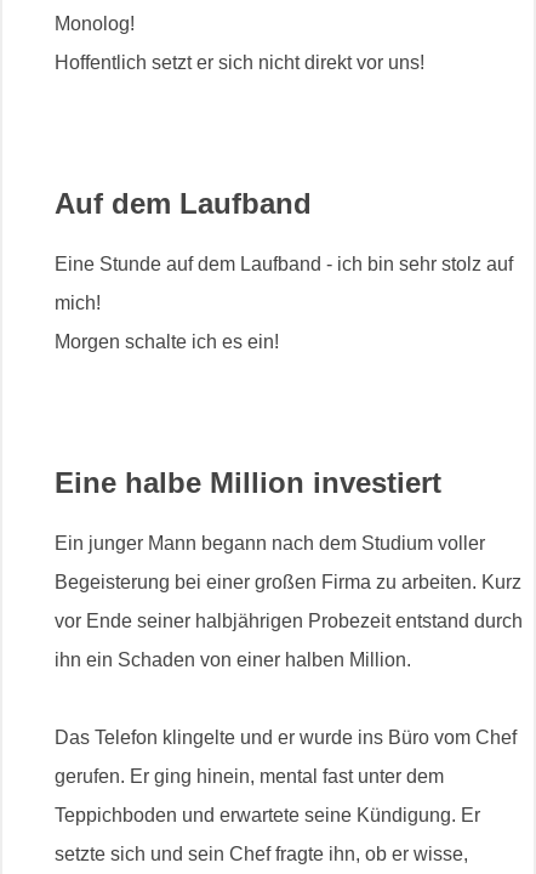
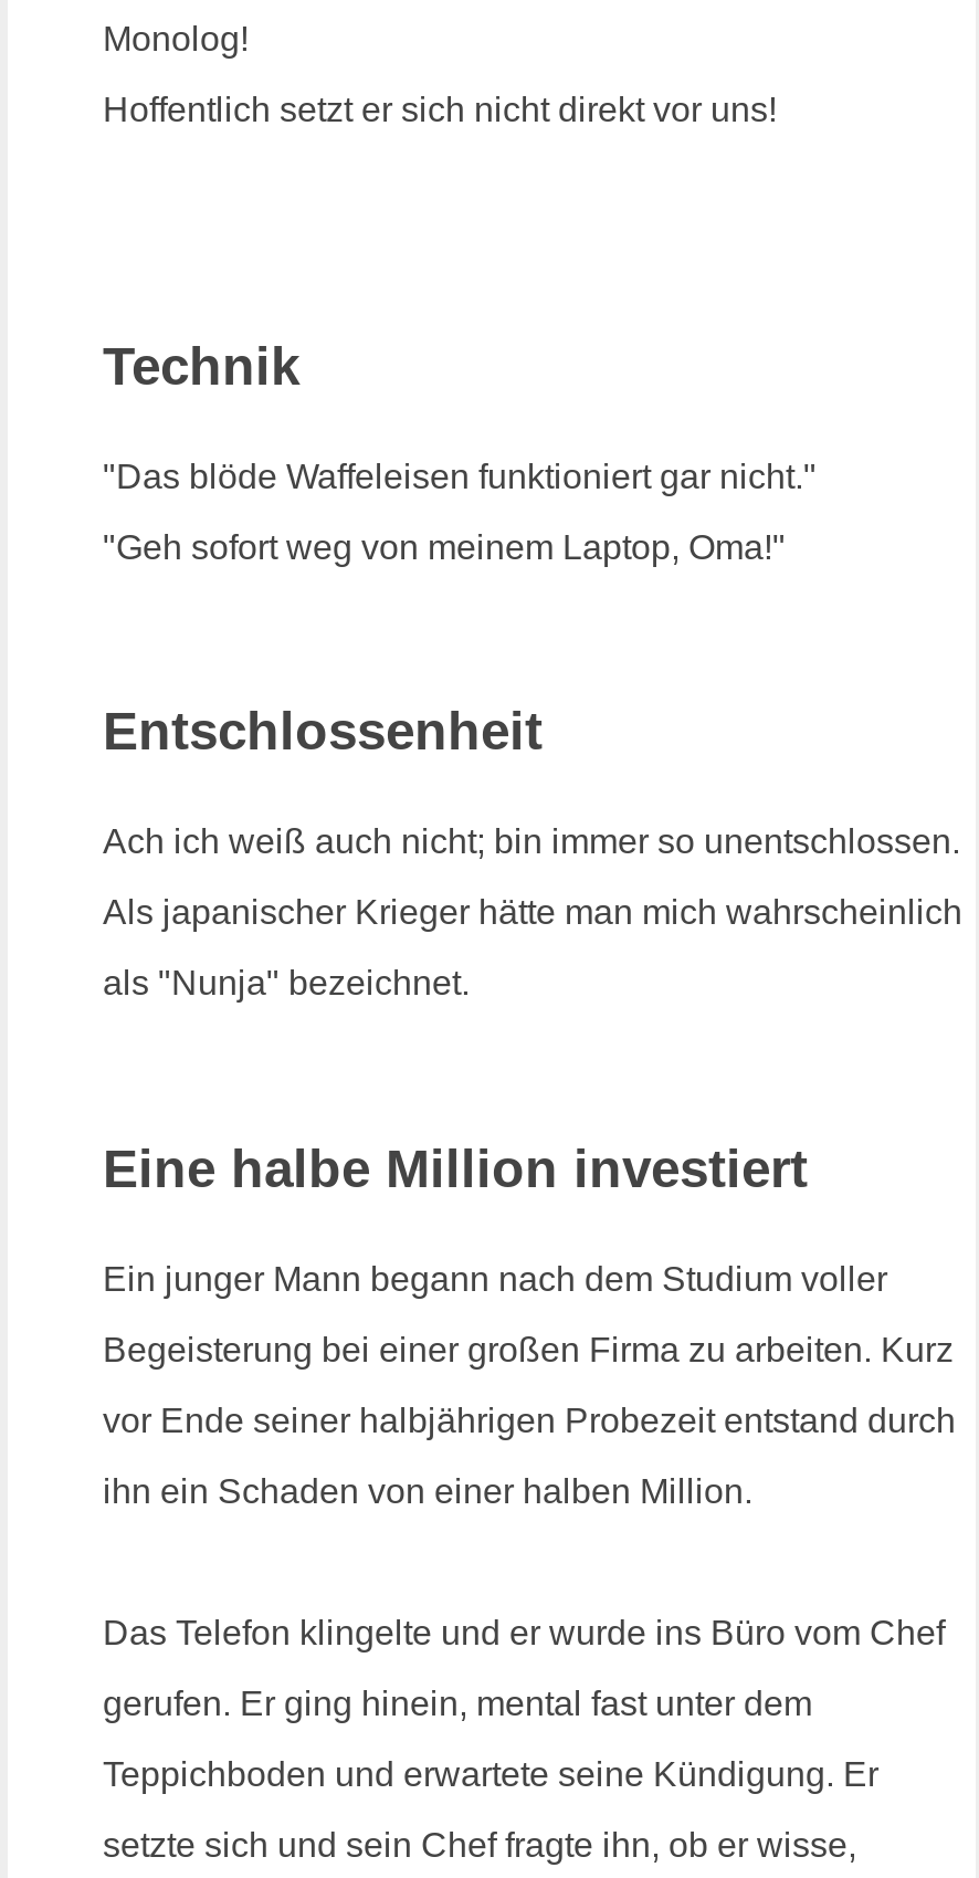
- Auf dem Laufband
- Eine Stunde auf dem Laufband - ich bin sehr stolz auf
- mich!
- Morgen schalte ich es ein!
+ Technik
+ "Das blöde Waffeleisen funktioniert gar nicht."
+ "Geh sofort weg von meinem Laptop, Oma!"
+ Entschlossenheit
+ Ach ich weiß auch nicht; bin immer so unentschlossen.
+ Als japanischer Krieger hätte man mich wahrscheinlich
+ als "Nunja" bezeichnet.
